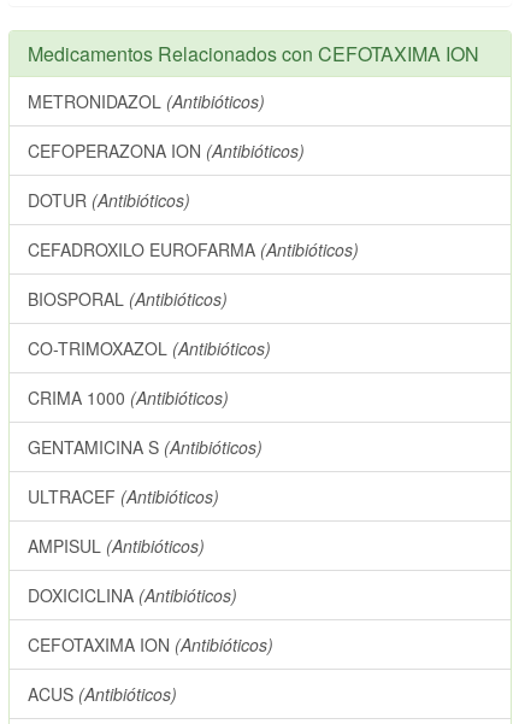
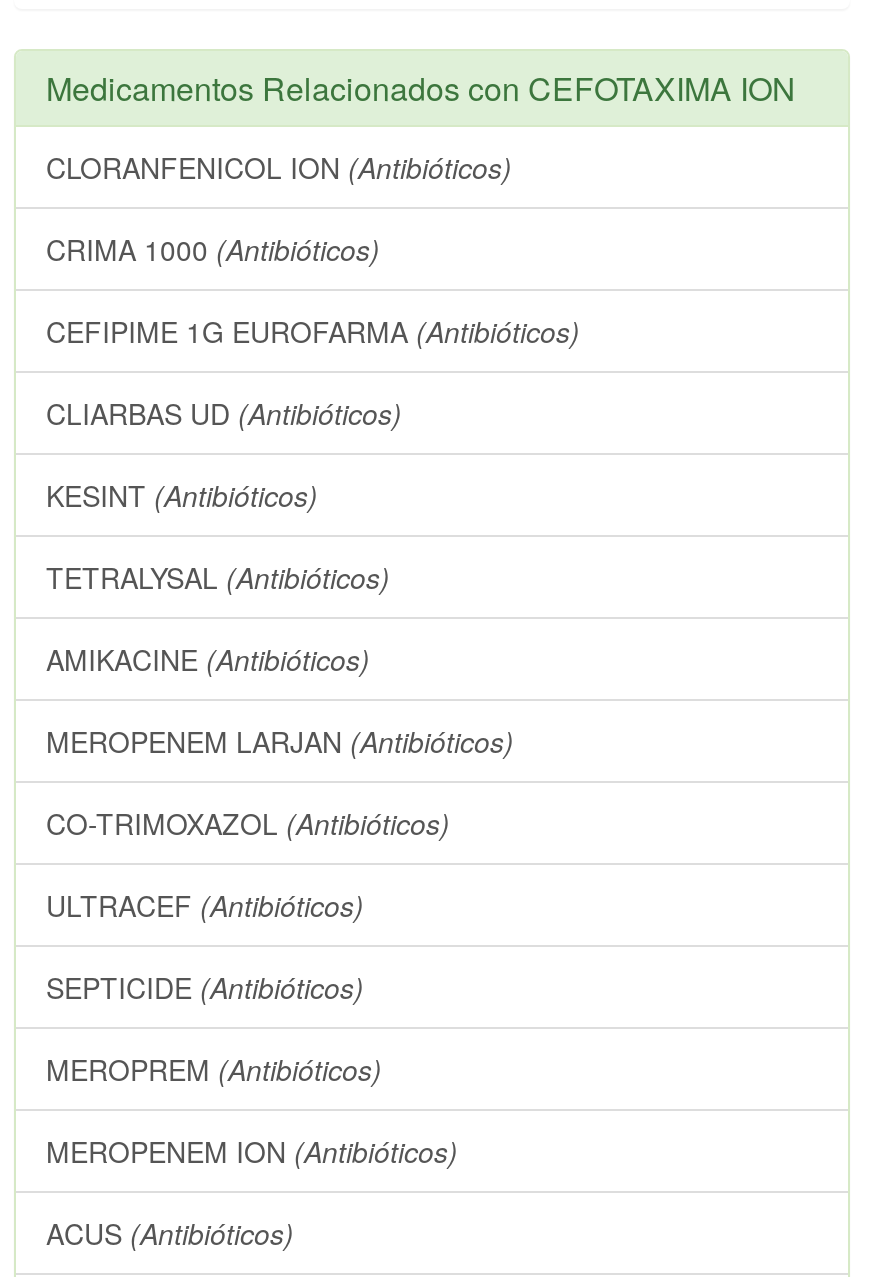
- METRONIDAZOL (Antibióticos)
- CEFOPERAZONA ION (Antibióticos)
- DOTUR (Antibióticos)
- CEFADROXILO EUROFARMA (Antibióticos)
- BIOSPORAL (Antibióticos)
+ CLORANFENICOL ION (Antibióticos)
+ CEFIPIME 1G EUROFARMA (Antibióticos)
+ CLIARBAS UD (Antibióticos)
+ KESINT (Antibióticos)
+ TETRALYSAL (Antibióticos)
+ AMIKACINE (Antibióticos)
+ MEROPENEM LARJAN (Antibióticos)

moved down: CO-TRIMOXAZOL (Antibióticos)

moved up: CRIMA 1000 (Antibióticos)

- GENTAMICINA S (Antibióticos)

- AMPISUL (Antibióticos)
+ SEPTICIDE (Antibióticos)

- DOXICICLINA (Antibióticos)
+ MEROPREM (Antibióticos)

- CEFOTAXIMA ION (Antibióticos)
+ MEROPENEM ION (Antibióticos)
